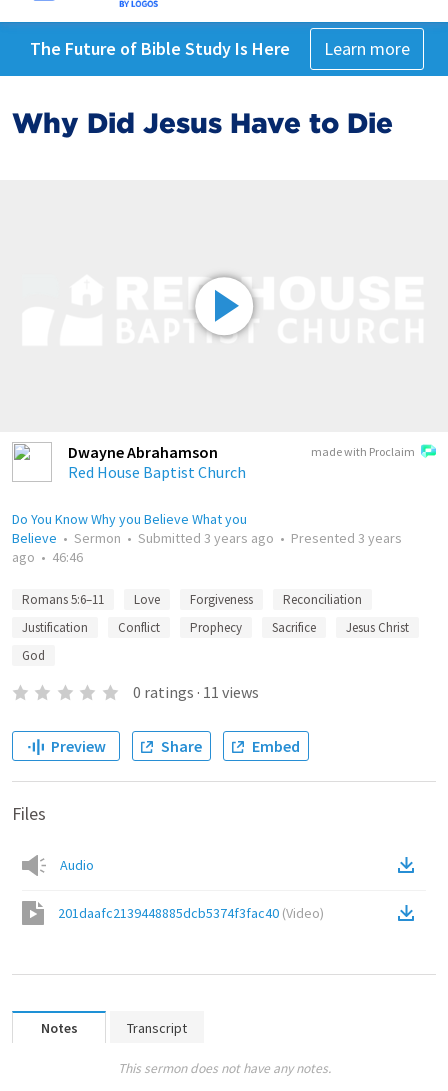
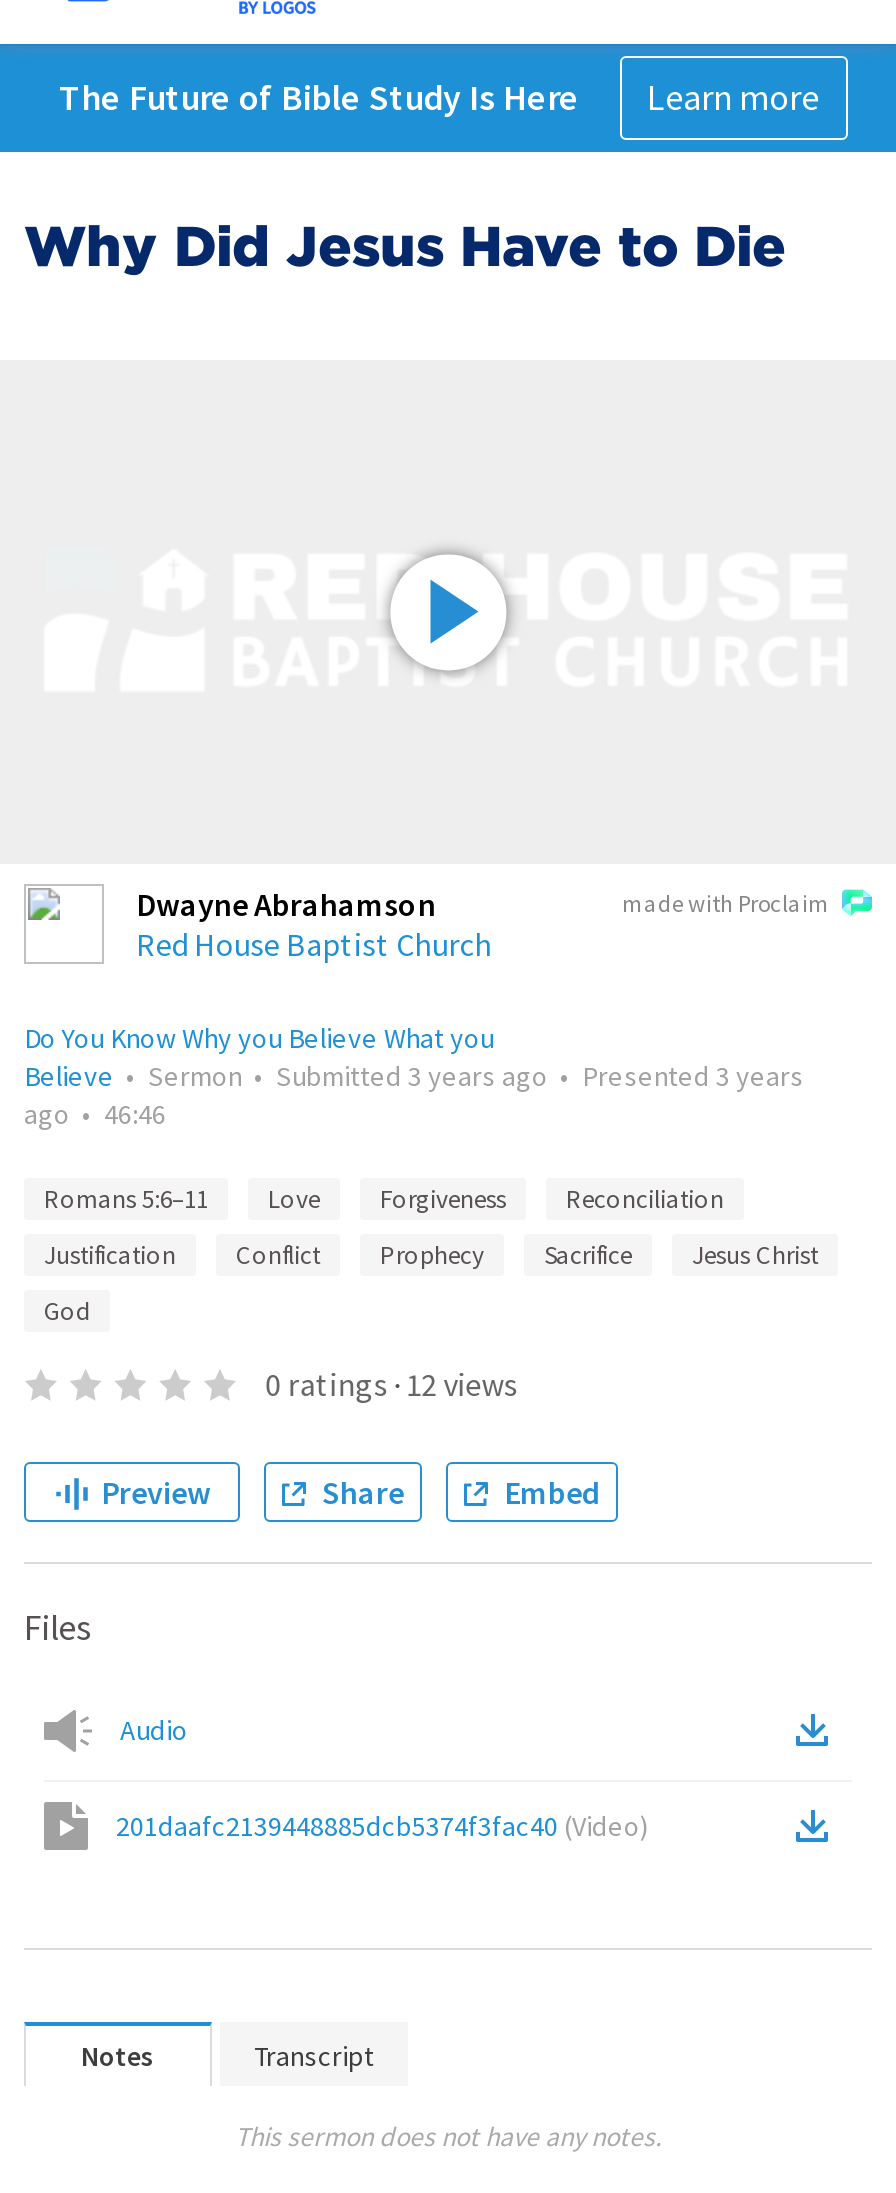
- 0 ratings · 11 views
+ 0 ratings · 12 views
